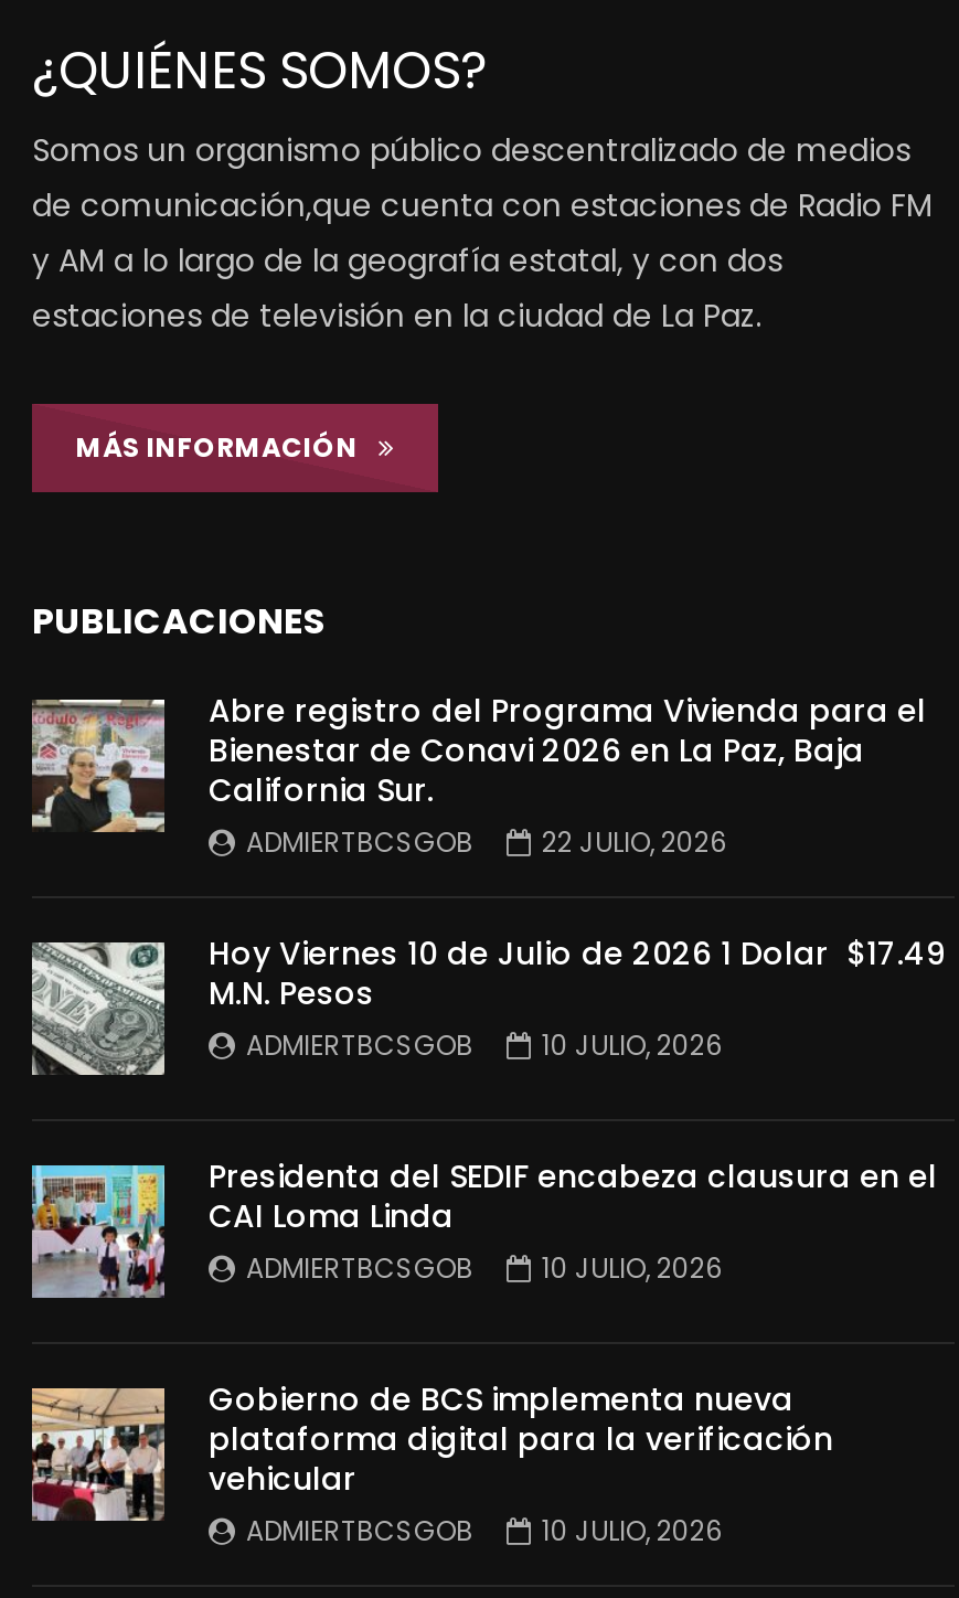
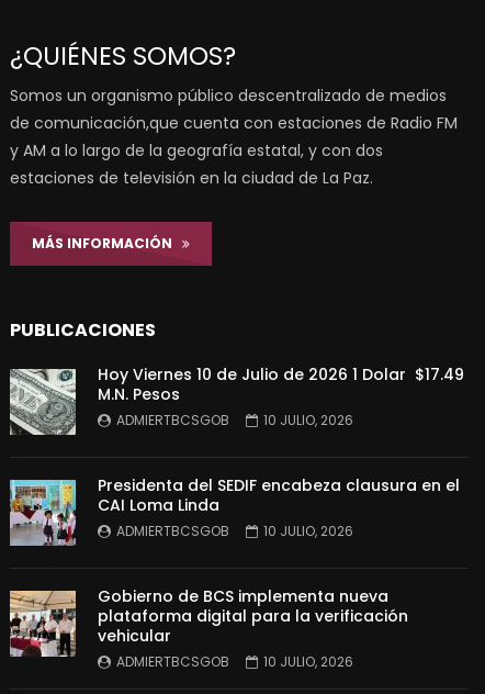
- [image]
- Abre registro del Programa Vivienda para el
- Bienestar de Conavi 2026 en La Paz, Baja
- California Sur.
- ADMIERTBCSGOB
- 22 JULIO, 2026
